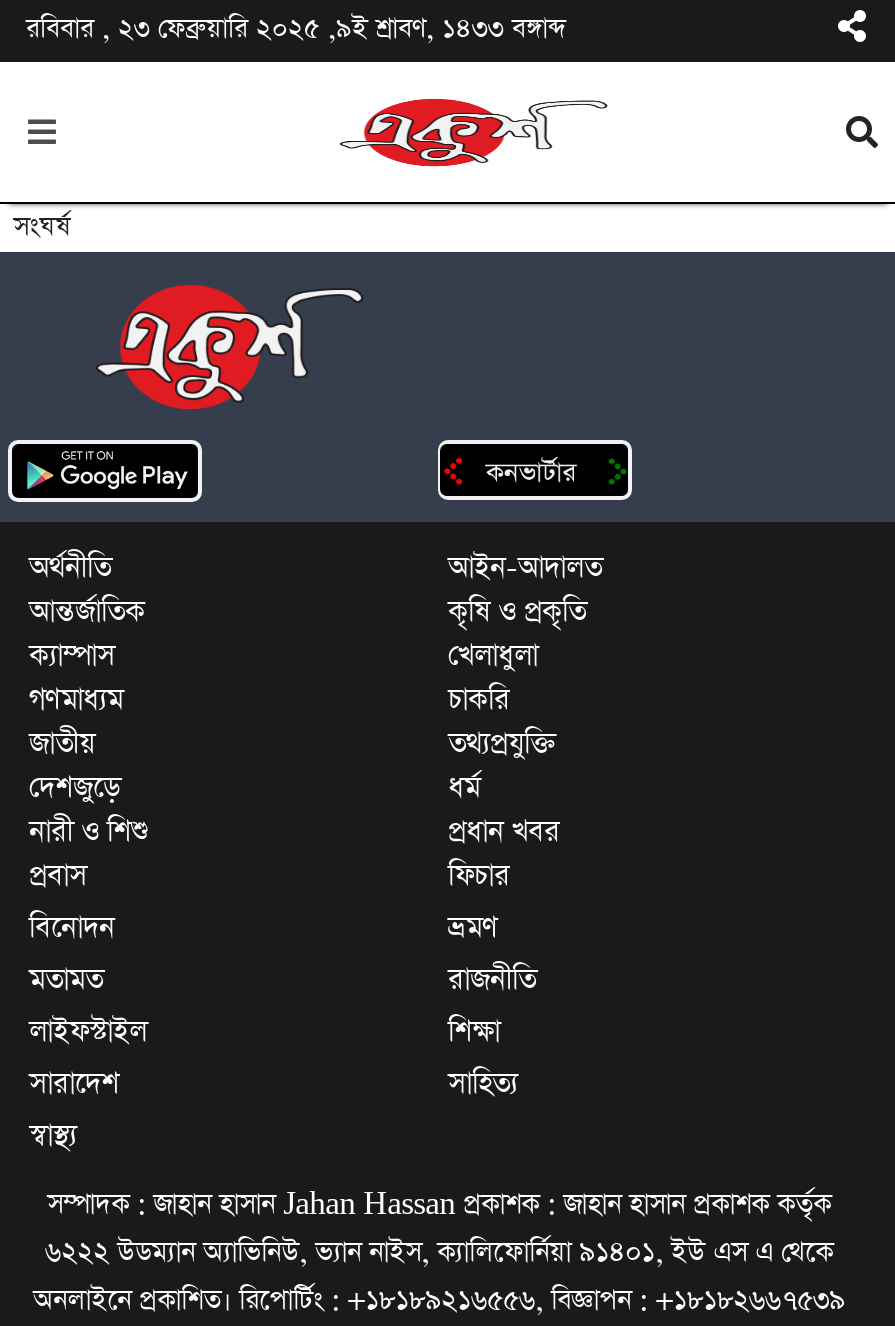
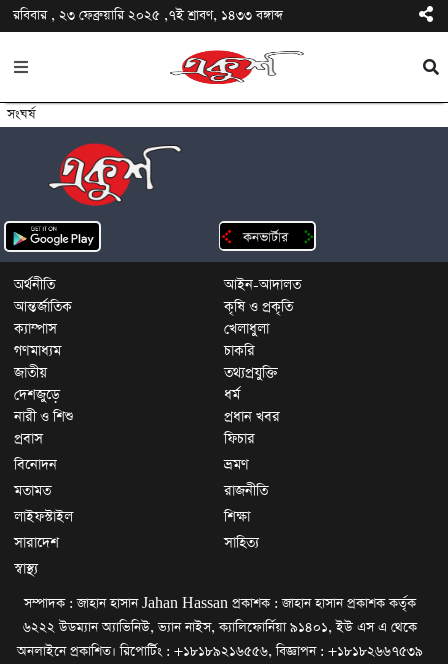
- রবিবার , ২৩ ফেব্রুয়ারি ২০২৫ ,৯ই শ্রাবণ, ১৪৩৩ বঙ্গাব্দ
+ রবিবার , ২৩ ফেব্রুয়ারি ২০২৫ ,৭ই শ্রাবণ, ১৪৩৩ বঙ্গাব্দ
